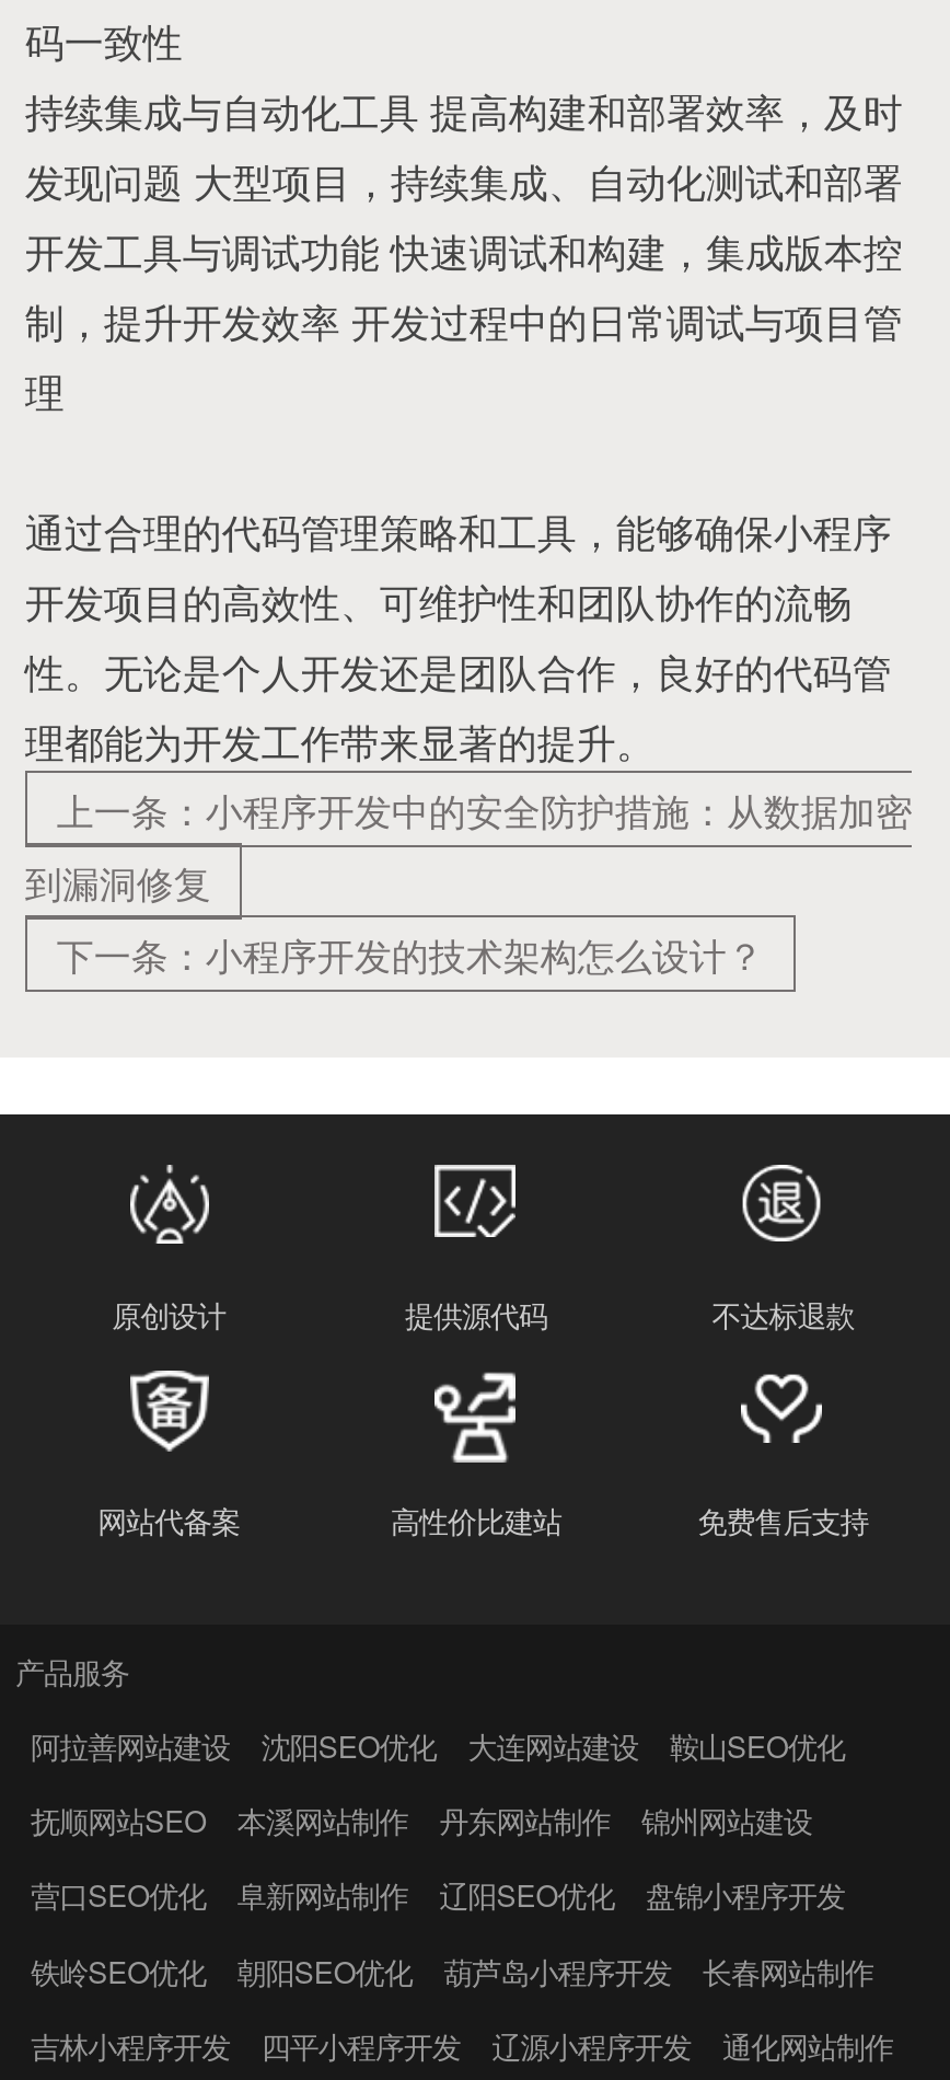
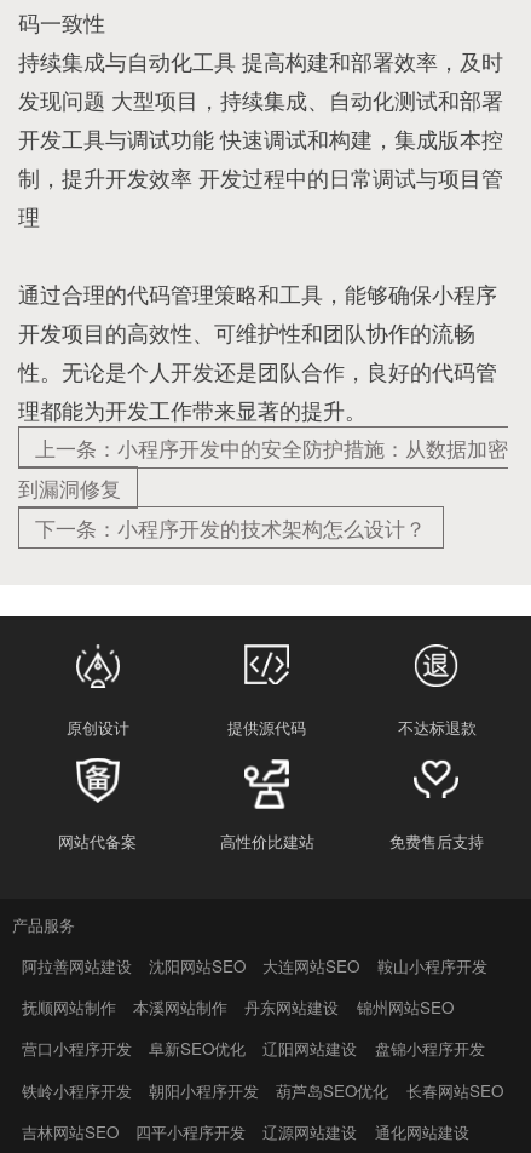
- 沈阳SEO优化
- 大连网站建设
- 鞍山SEO优化
+ 沈阳网站SEO
+ 大连网站SEO
+ 鞍山小程序开发

- 抚顺网站SEO
+ 抚顺网站制作

- 丹东网站制作
- 锦州网站建设
+ 丹东网站建设
+ 锦州网站SEO

- 营口SEO优化
- 阜新网站制作
- 辽阳SEO优化
+ 营口小程序开发
+ 阜新SEO优化
+ 辽阳网站建设

- 铁岭SEO优化
- 朝阳SEO优化
- 葫芦岛小程序开发
- 长春网站制作
+ 铁岭小程序开发
+ 朝阳小程序开发
+ 葫芦岛SEO优化
+ 长春网站SEO

- 吉林小程序开发
+ 吉林网站SEO

- 辽源小程序开发
- 通化网站制作
+ 辽源网站建设
+ 通化网站建设
